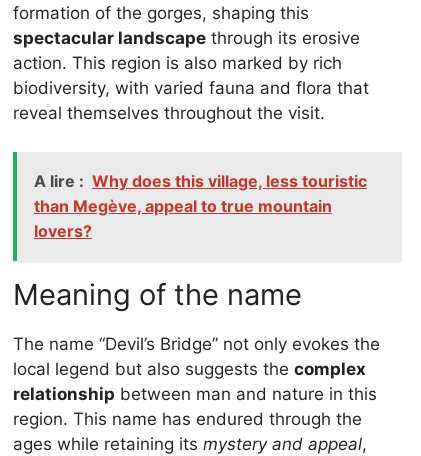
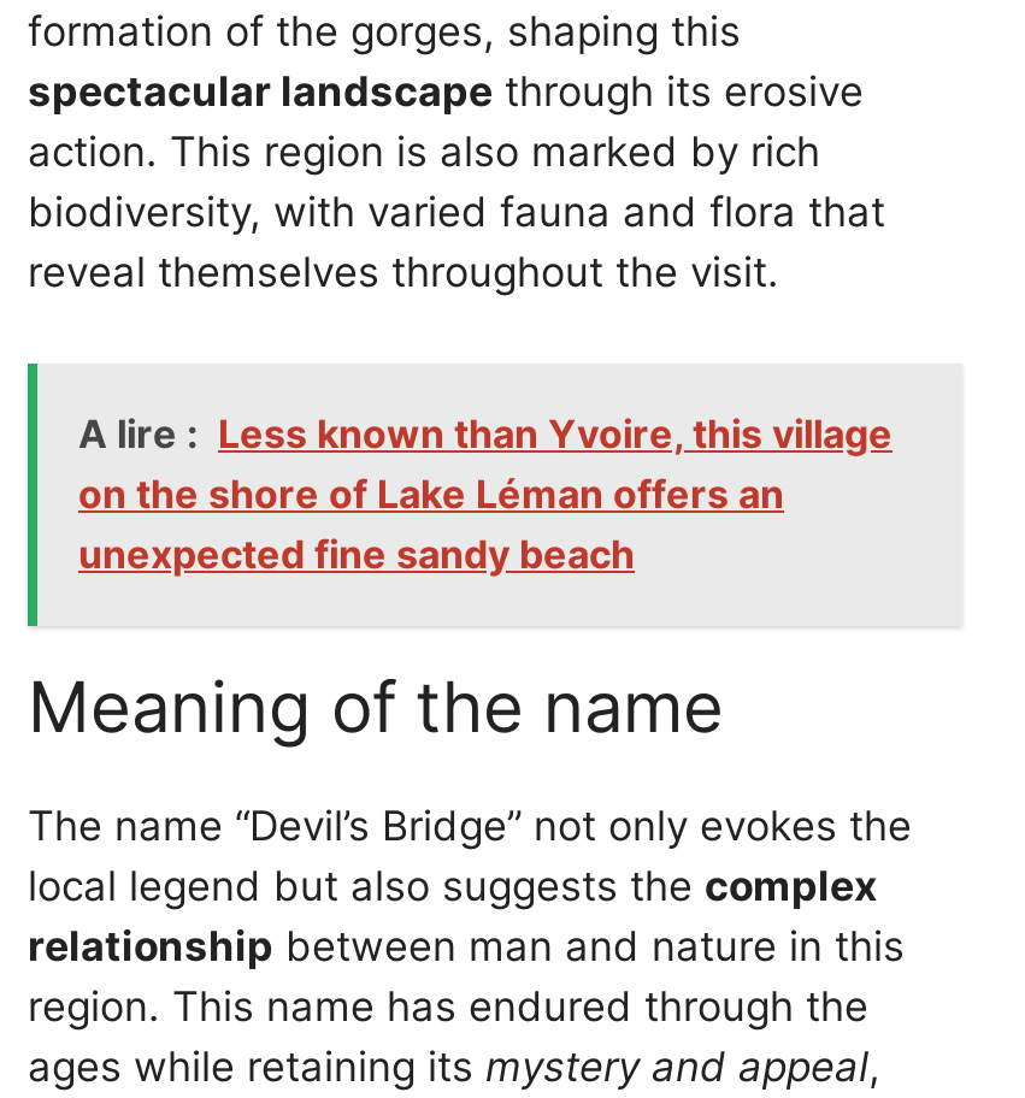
- A lire : Why does this village, less touristic
- than Megève, appeal to true mountain
- lovers?
+ A lire : Less known than Yvoire, this village
+ on the shore of Lake Léman offers an
+ unexpected fine sandy beach
